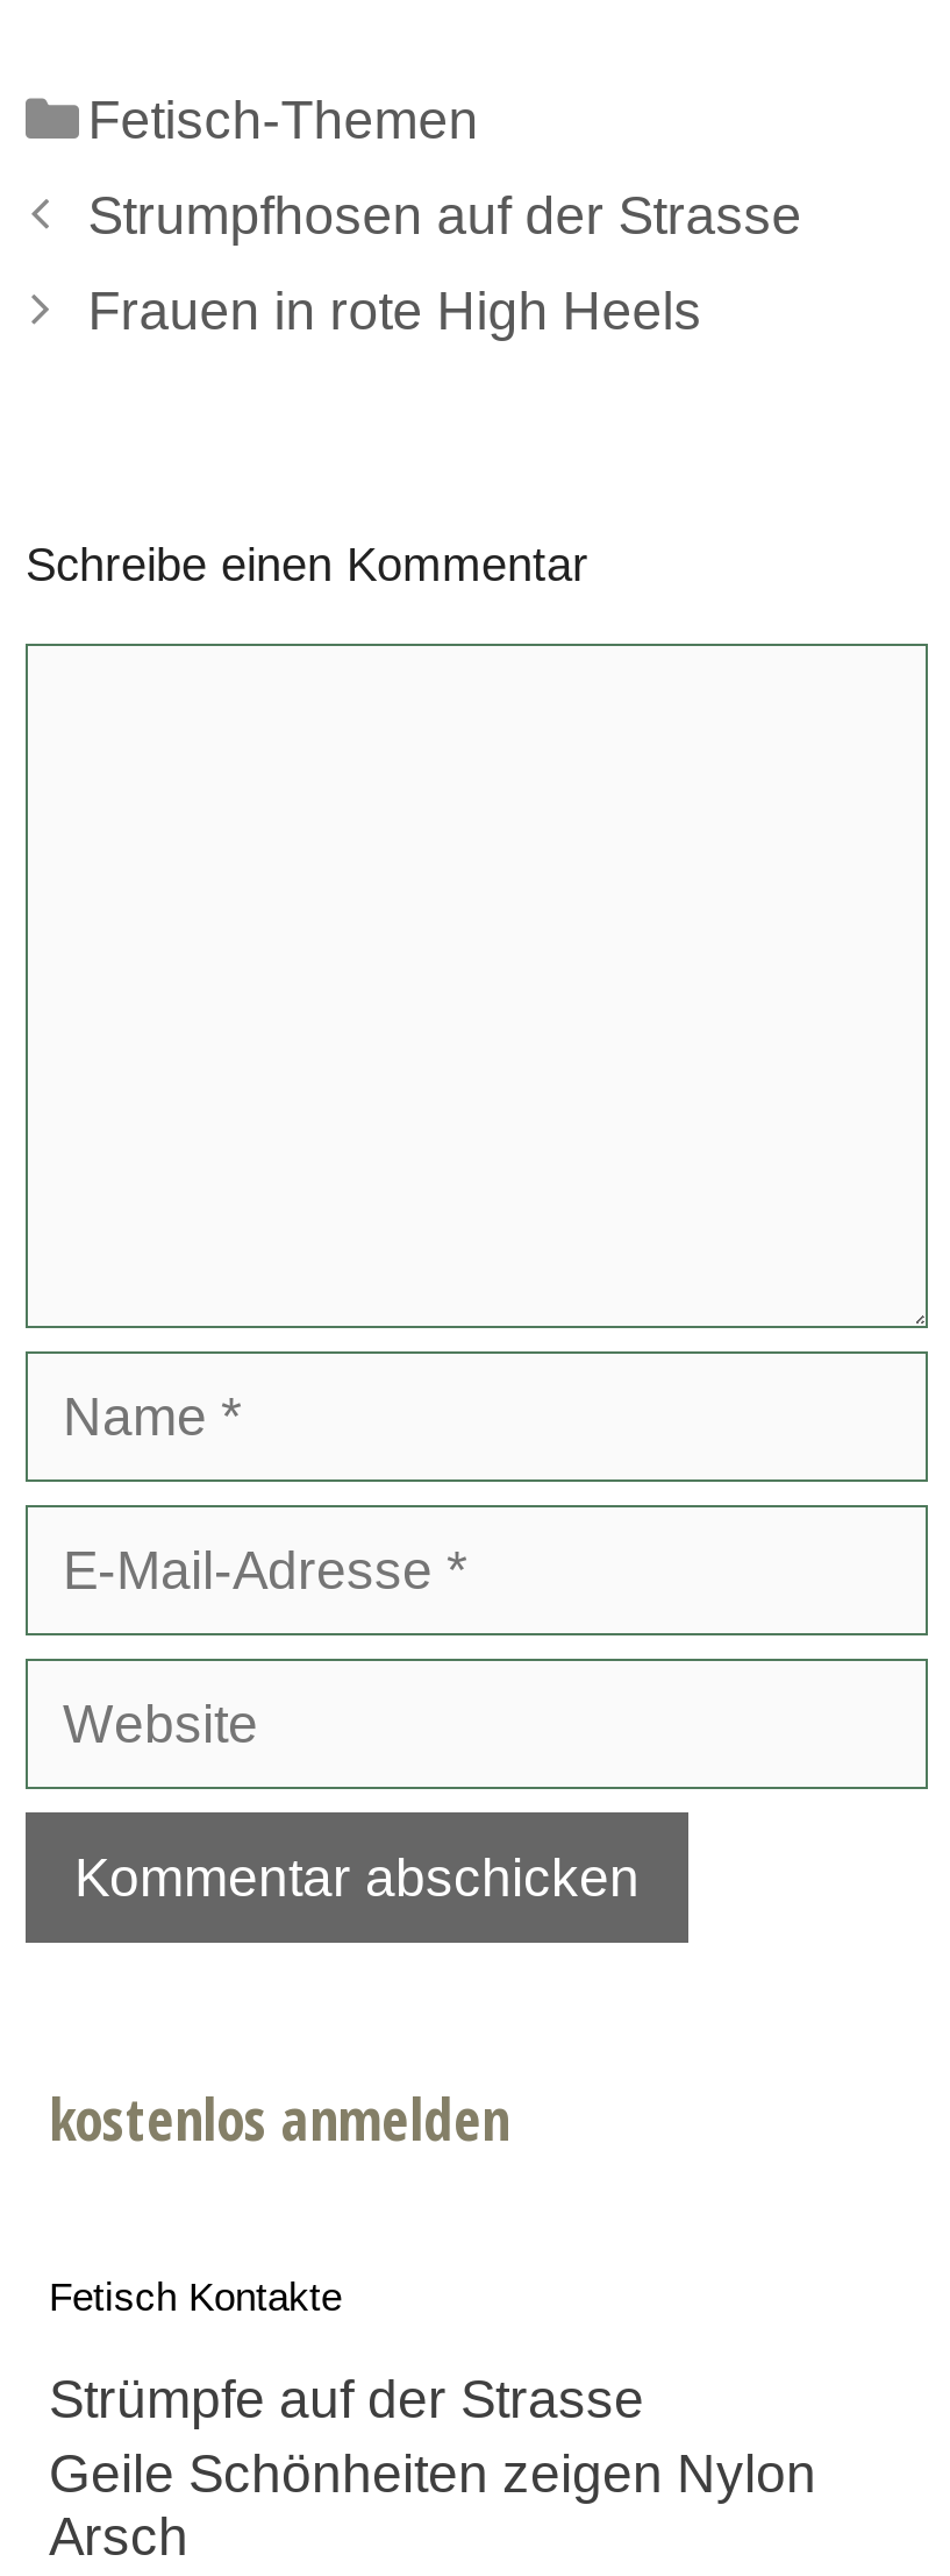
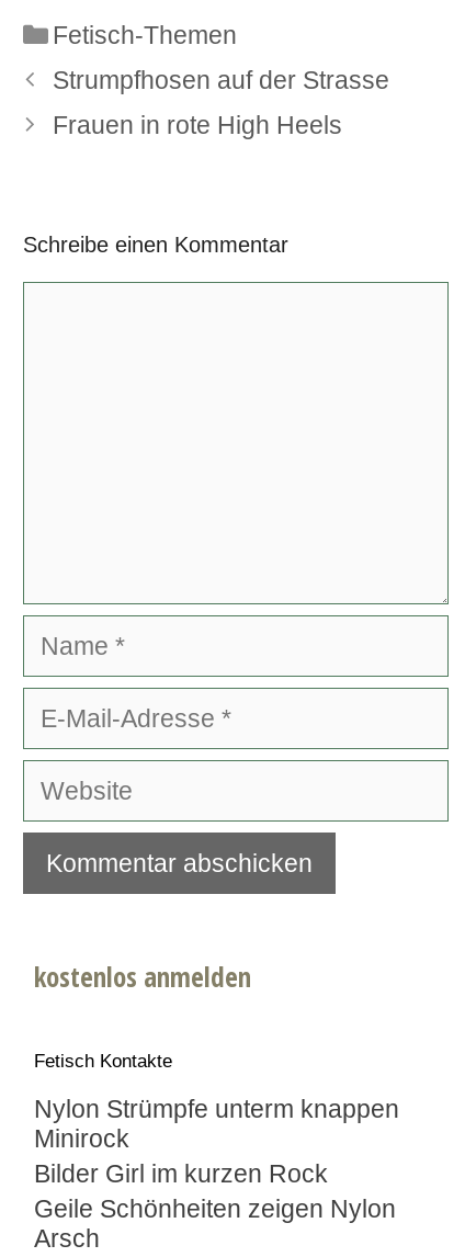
- Strümpfe auf der Strasse
+ Nylon Strümpfe unterm knappen
+ Minirock
+ Bilder Girl im kurzen Rock
